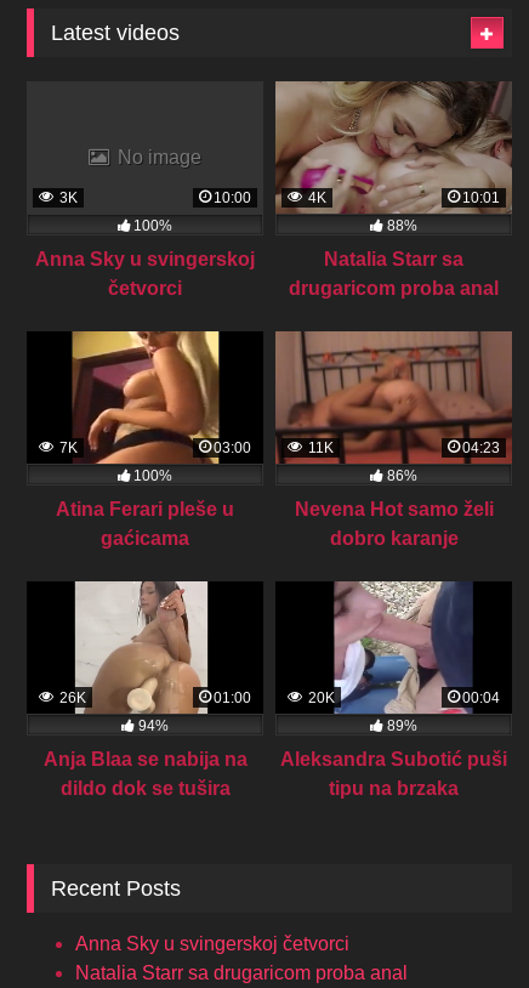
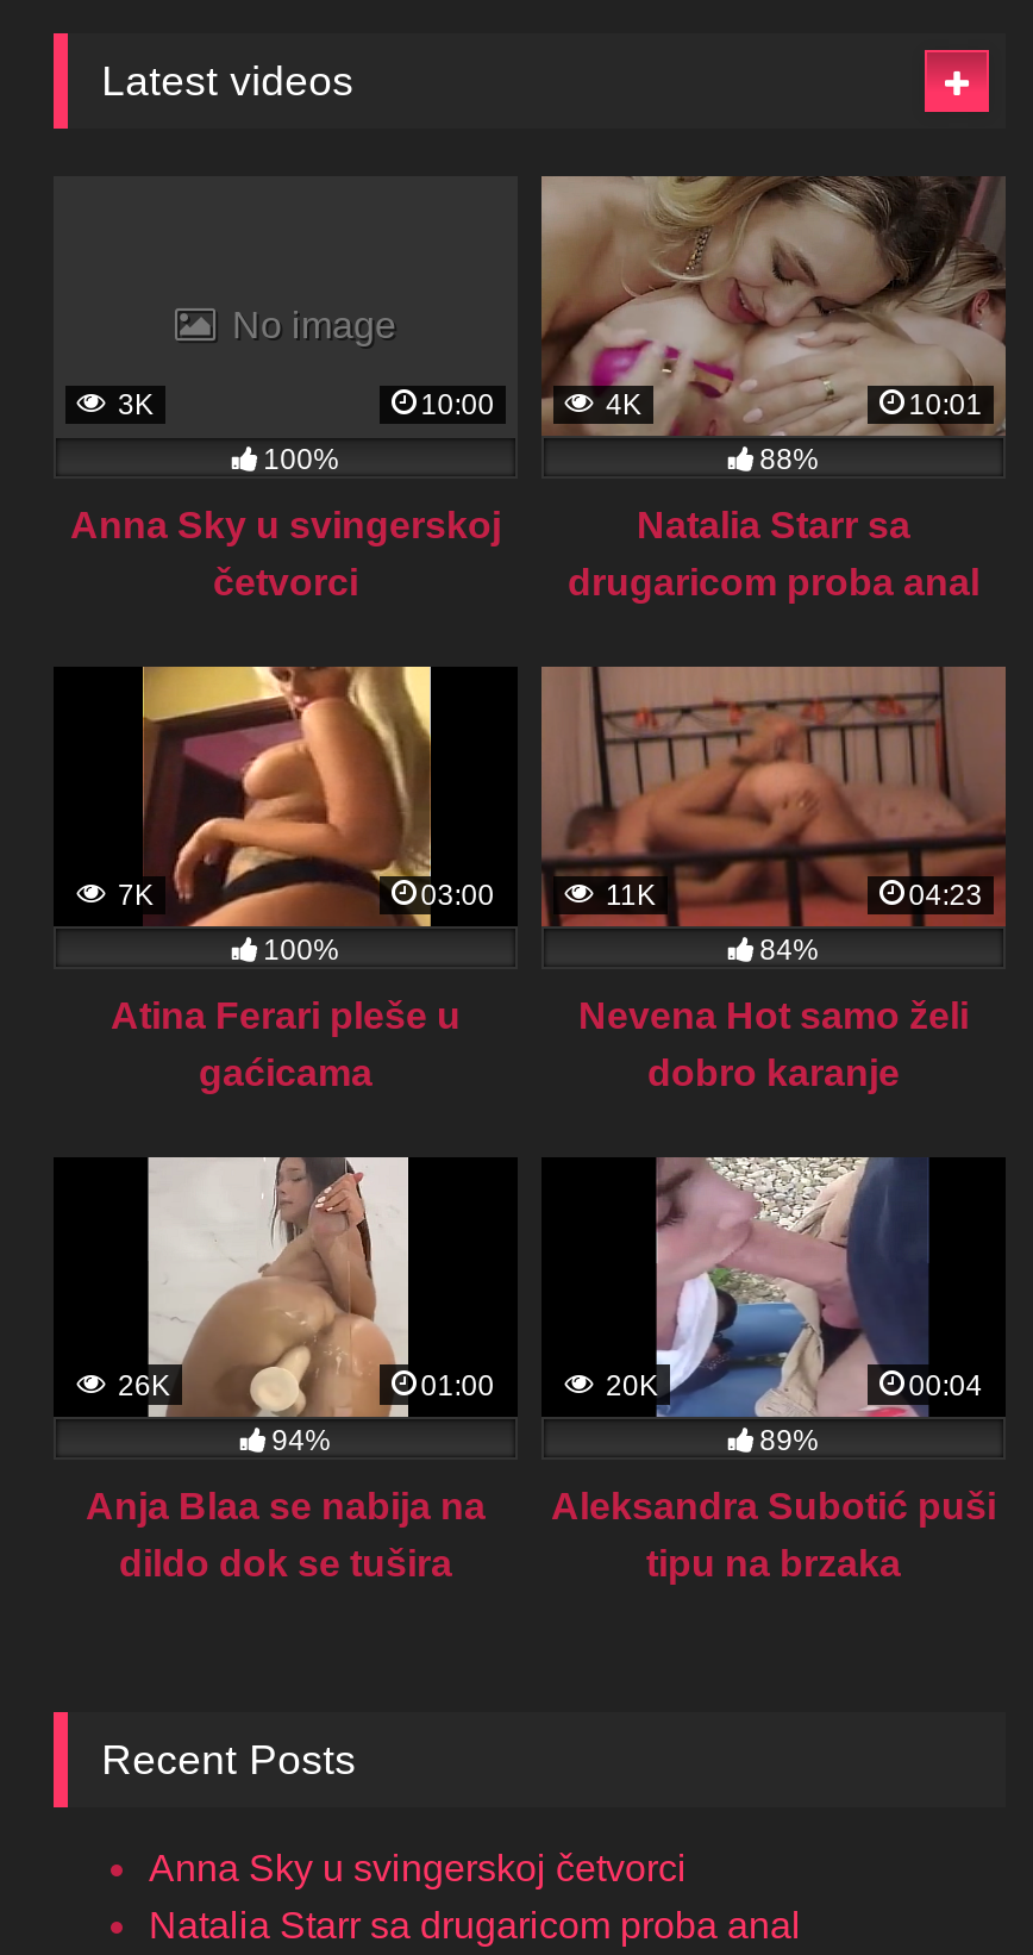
- 86%
+ 84%
